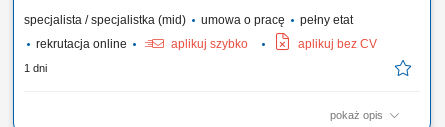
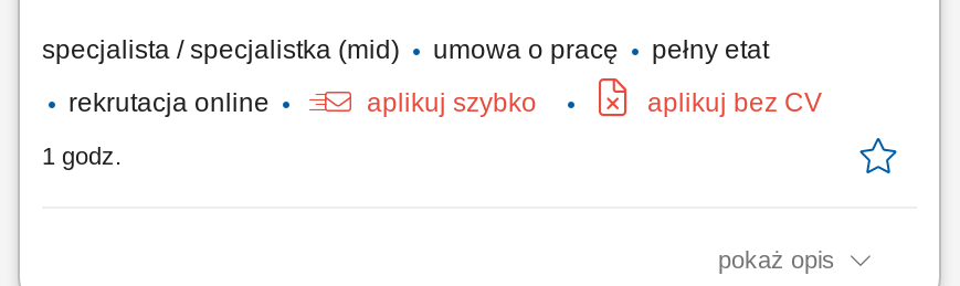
- 1 dni
+ 1 godz.
